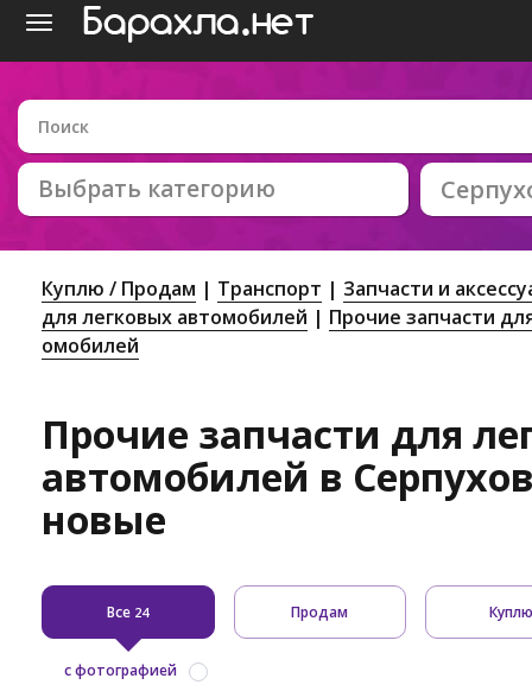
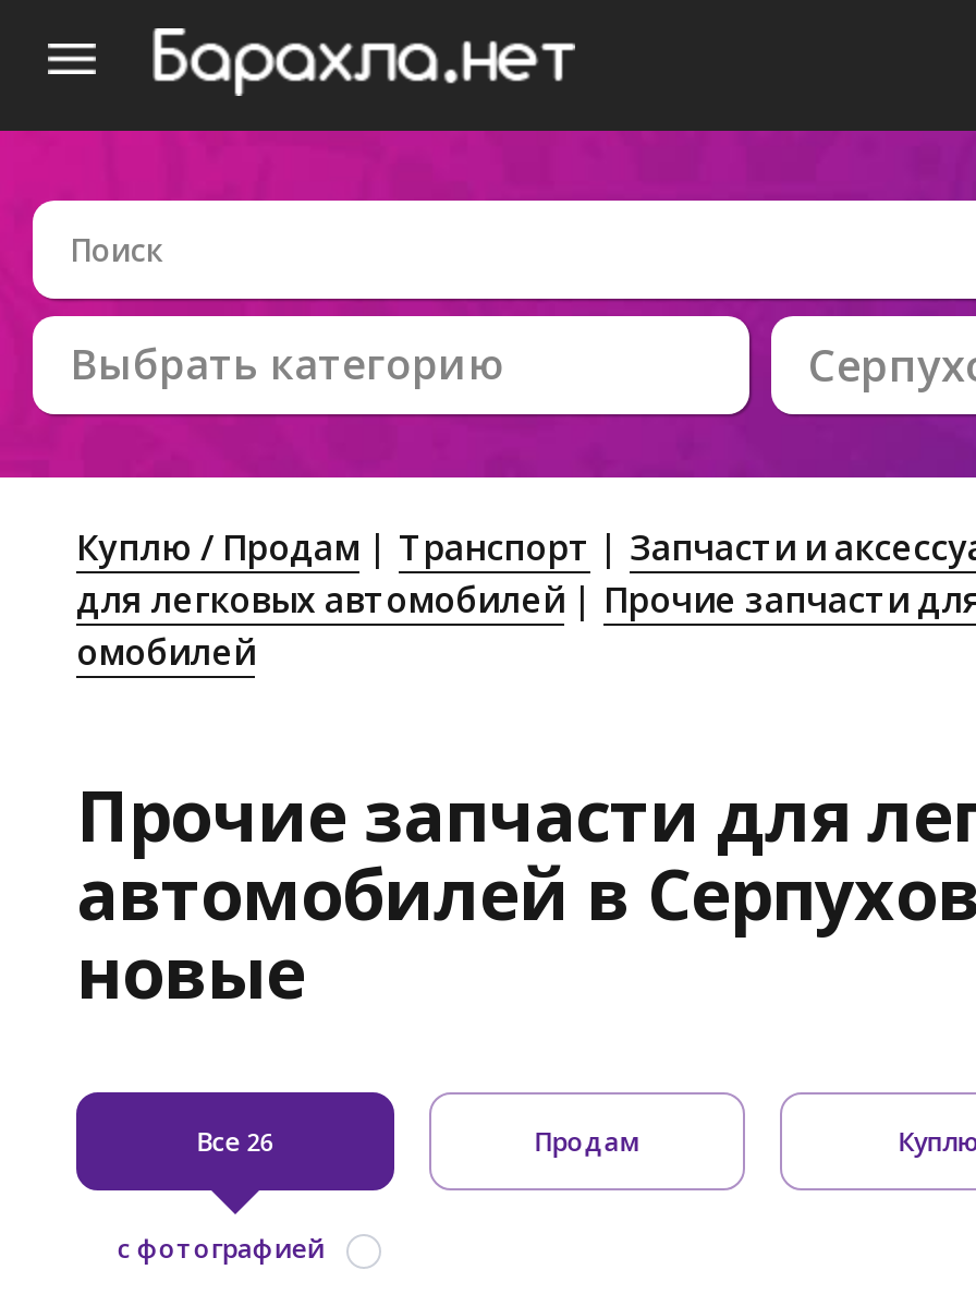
- Все 24
+ Все 26
